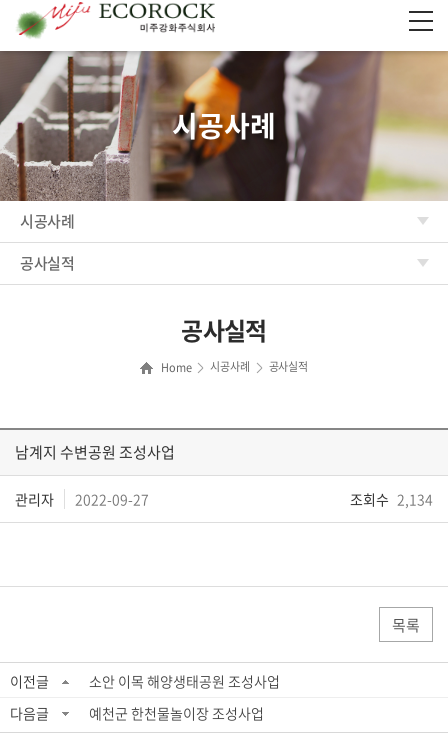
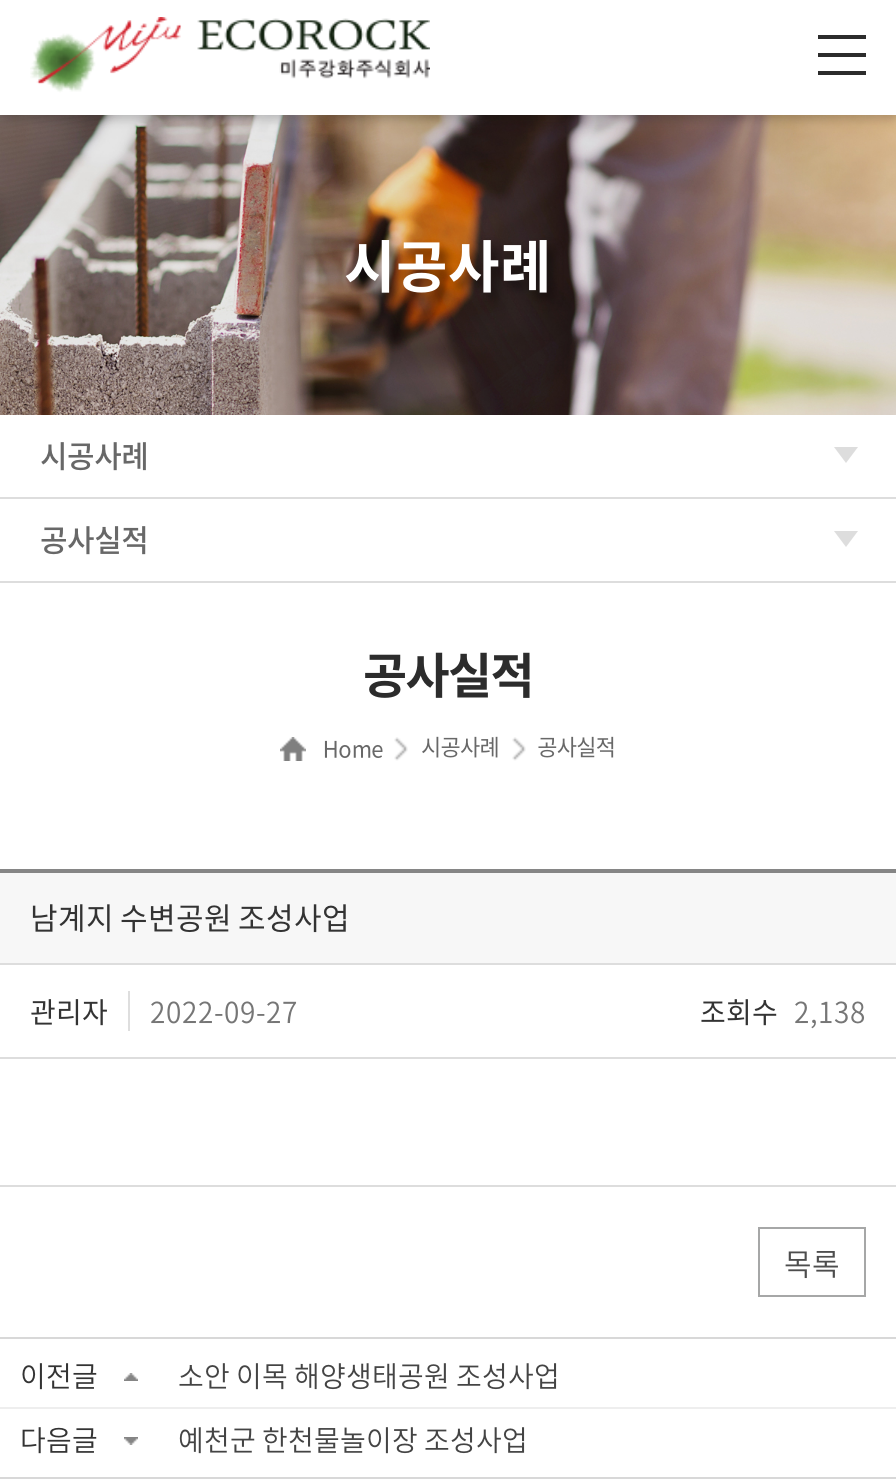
- 조회수 2,134
+ 조회수 2,138
